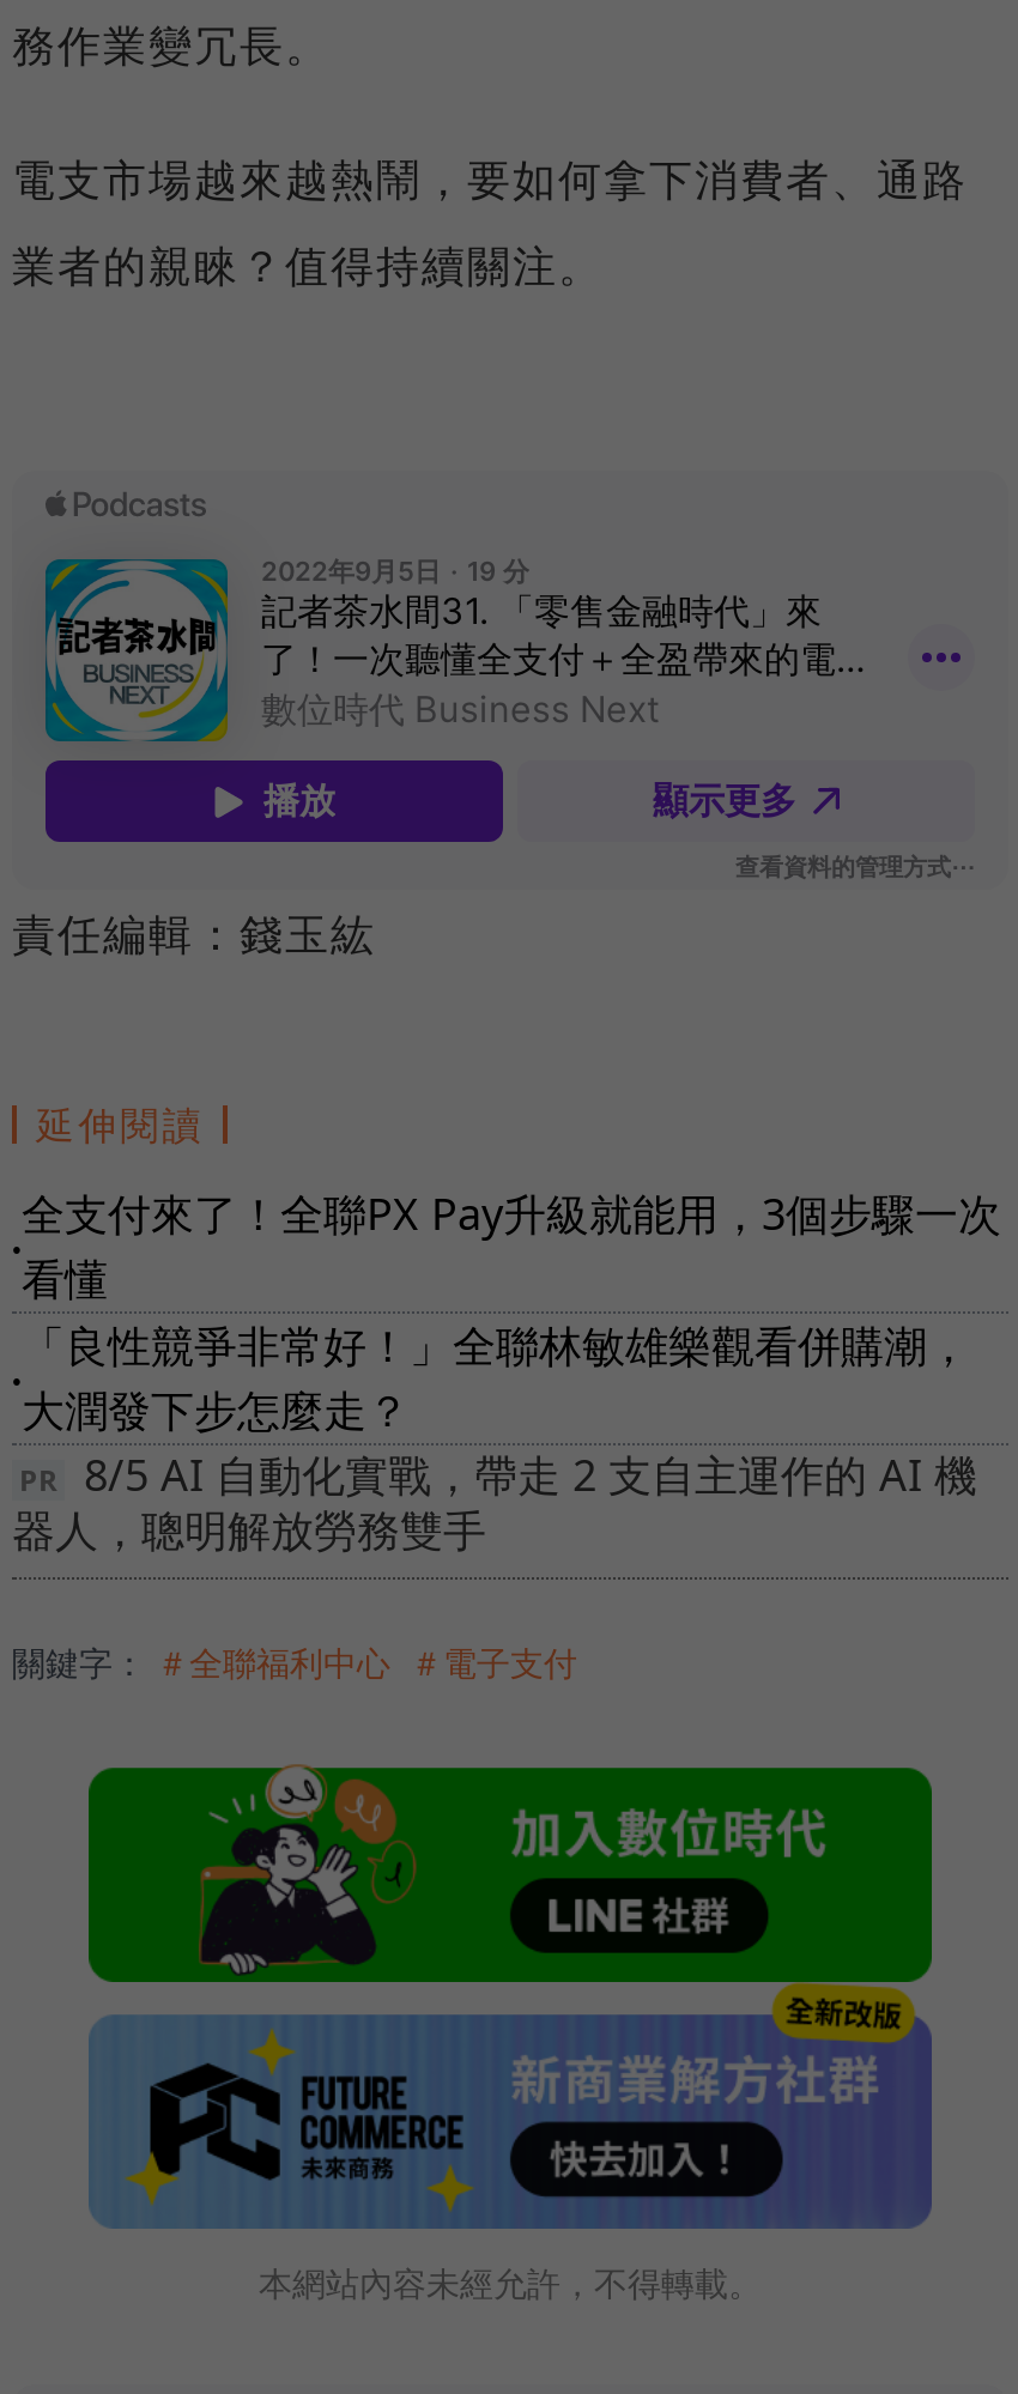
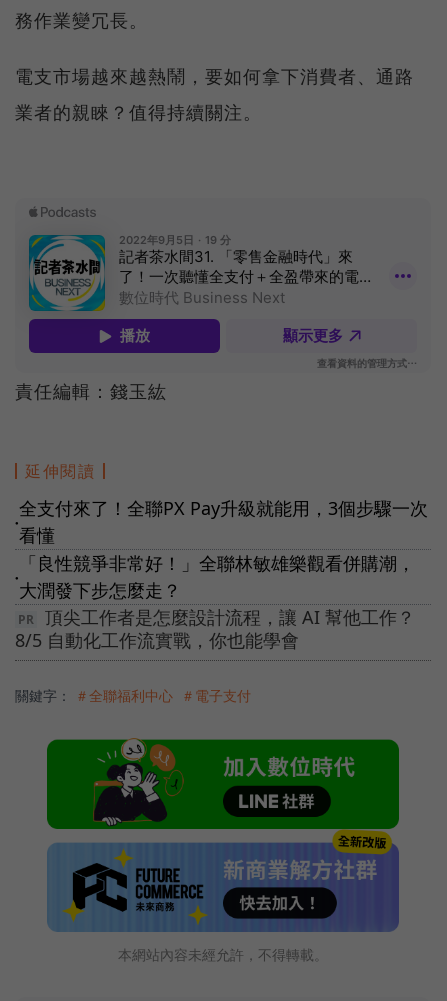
- 8/5 AI 自動化實戰，帶走 2 支自主運作的 AI 機
- 器人，聰明解放勞務雙手
+ 頂尖工作者是怎麼設計流程，讓 AI 幫他工作？
+ 8/5 自動化工作流實戰，你也能學會
